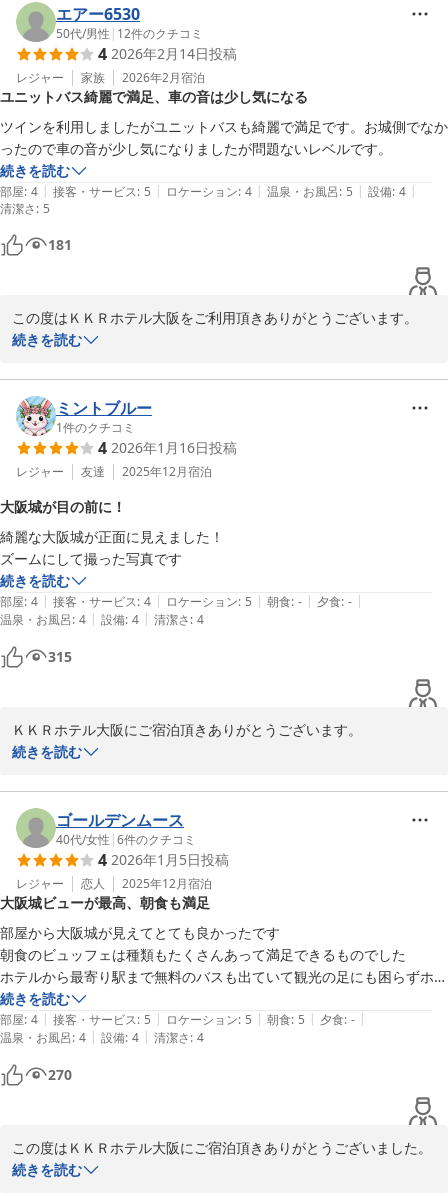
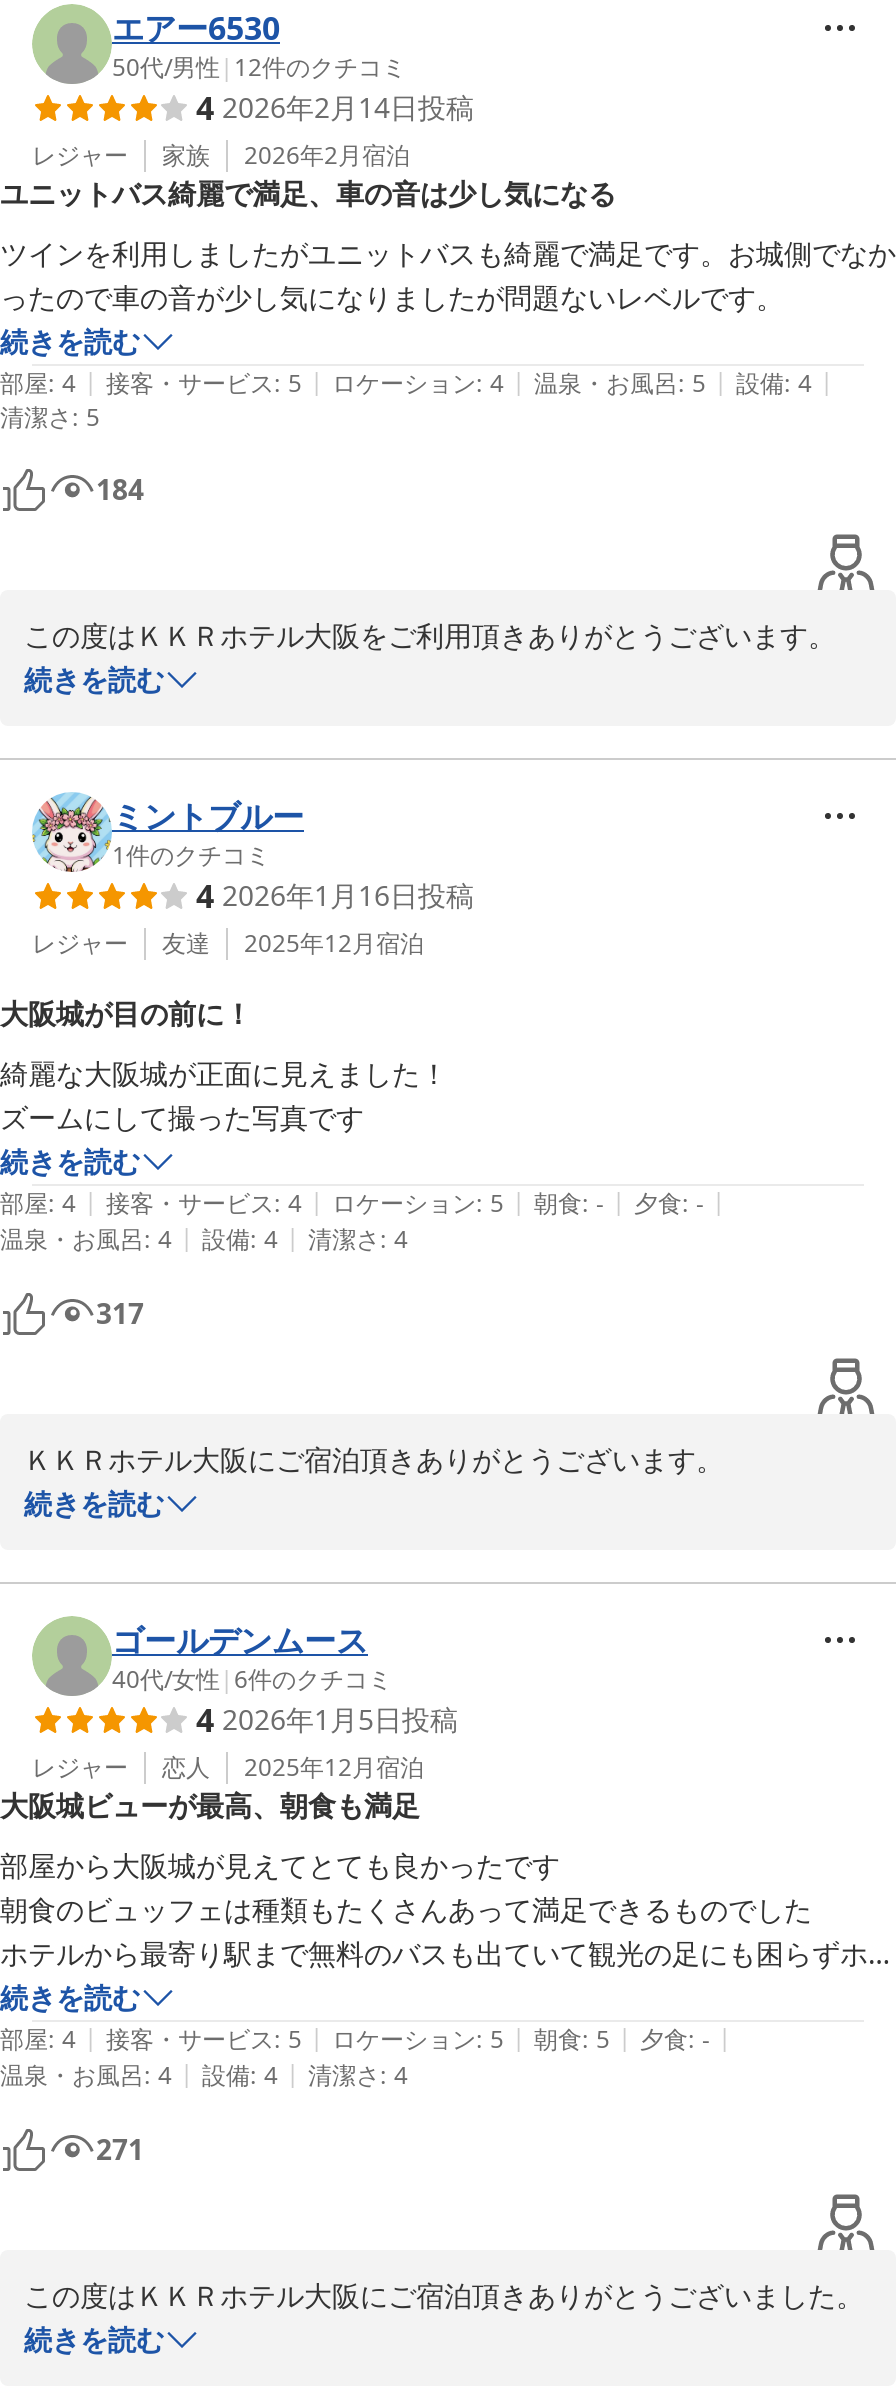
- 181
+ 184

- 315
+ 317

- 270
+ 271
